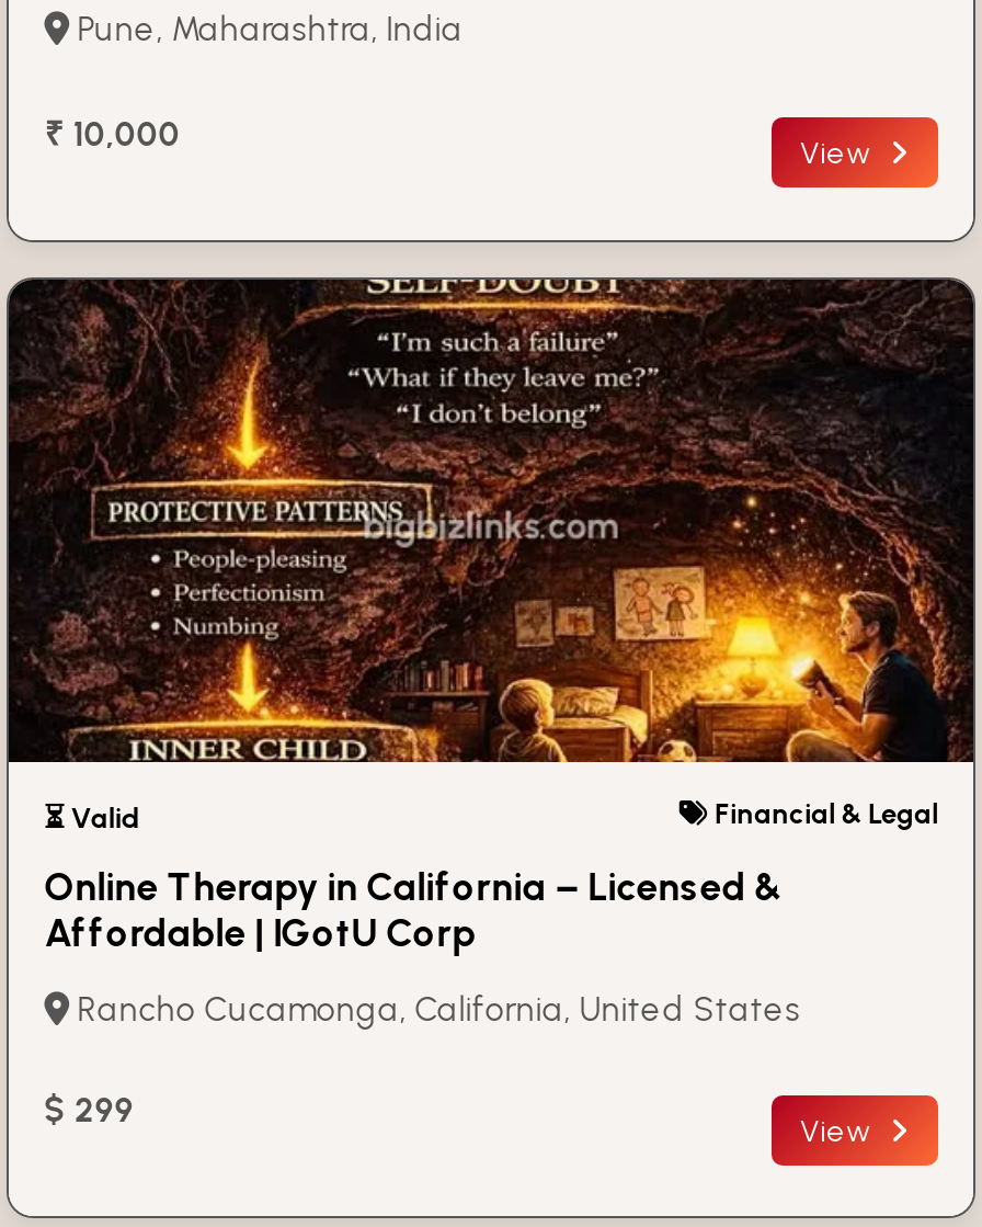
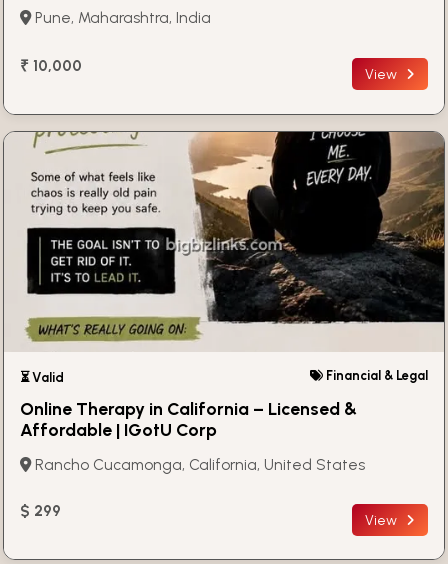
- [image]
+ [image]
